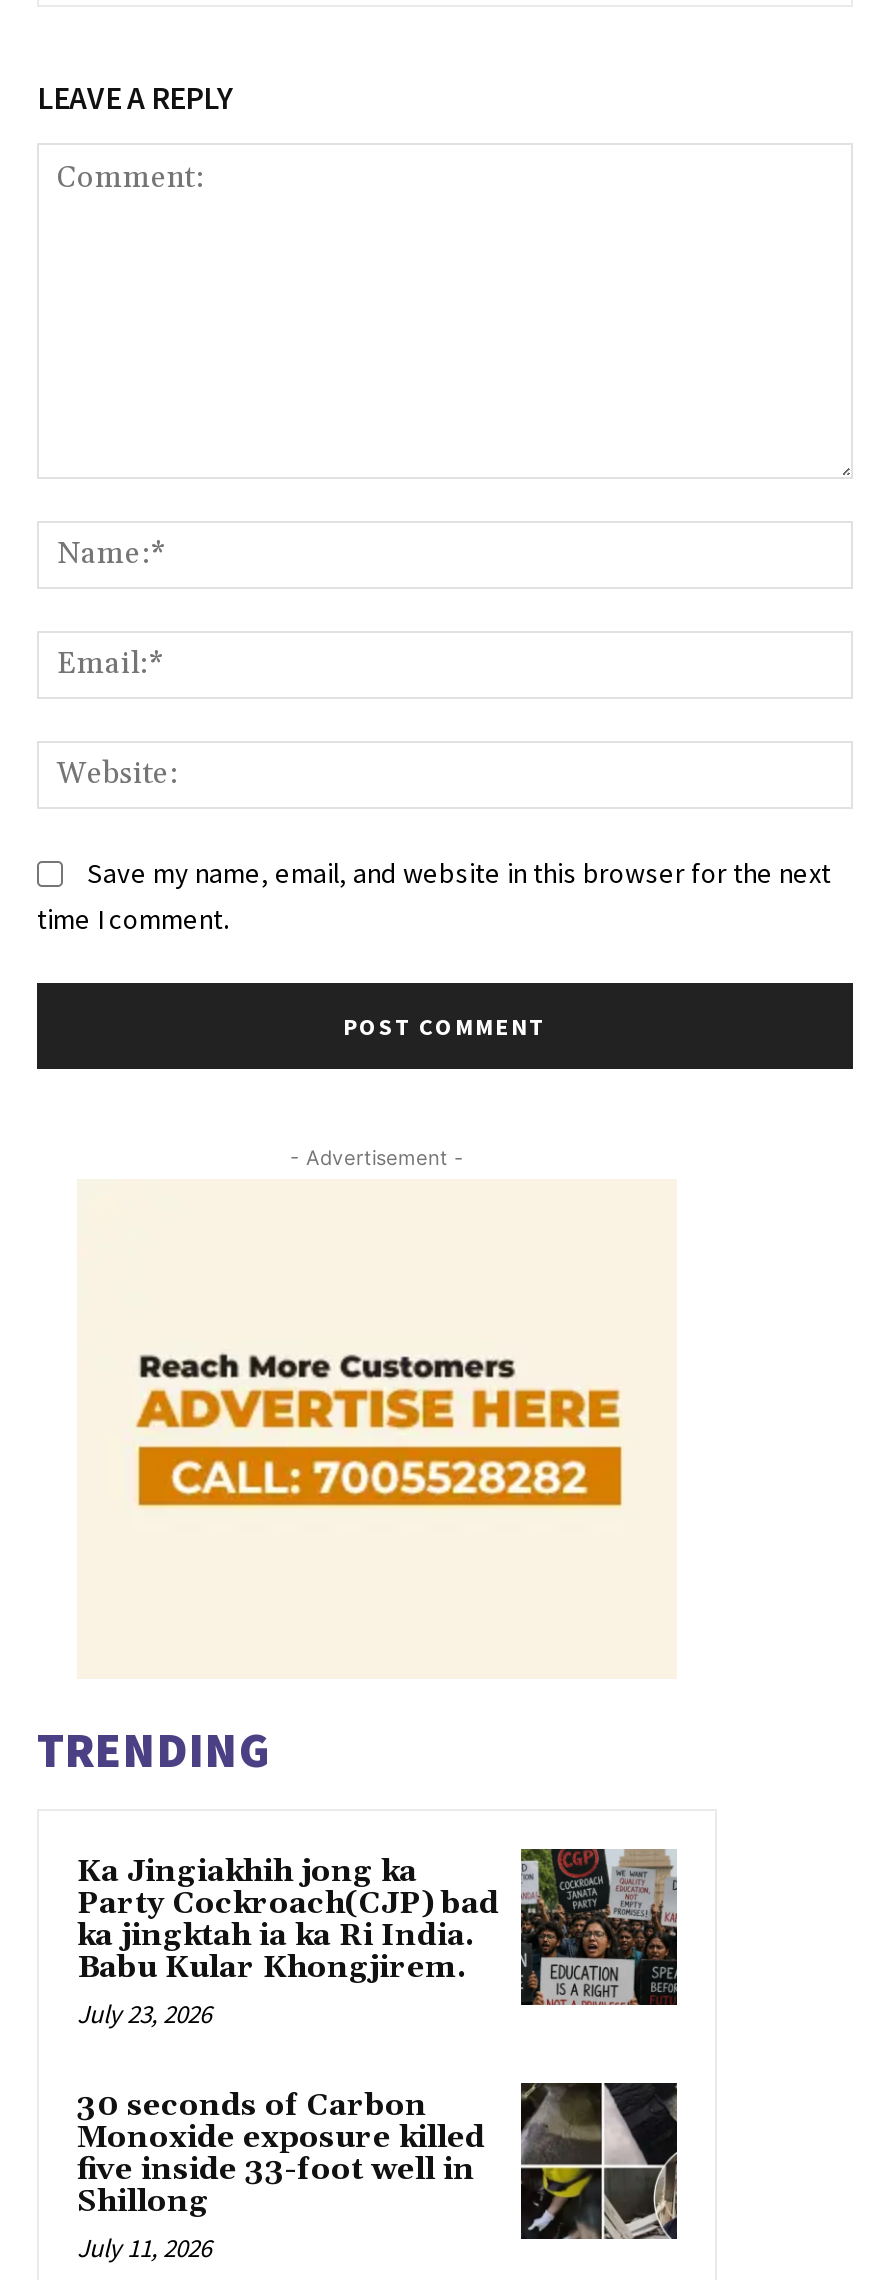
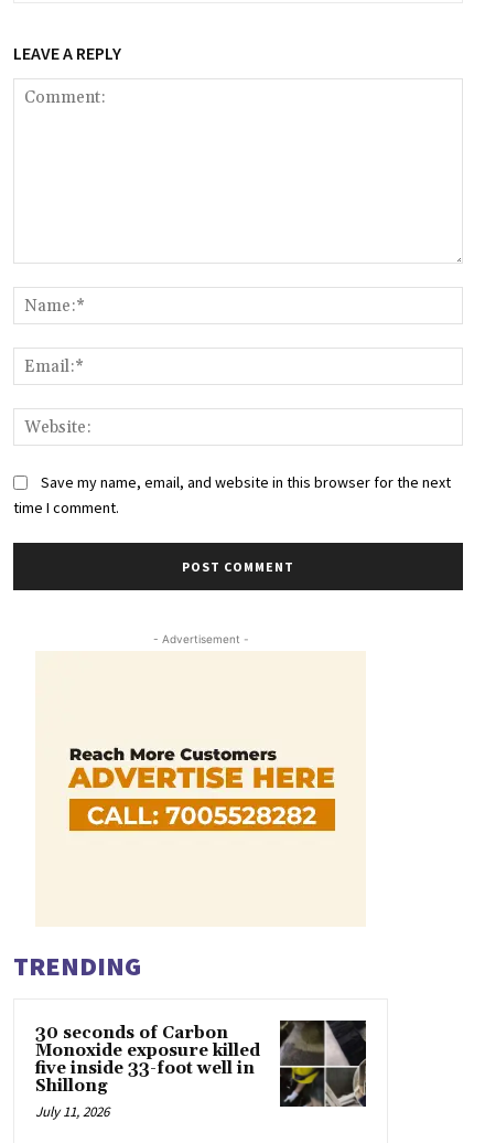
- [image]
- Ka Jingiakhih jong ka
- Party Cockroach(CJP) bad
- ka jingktah ia ka Ri India.
- Babu Kular Khongjirem.
- July 23, 2026
